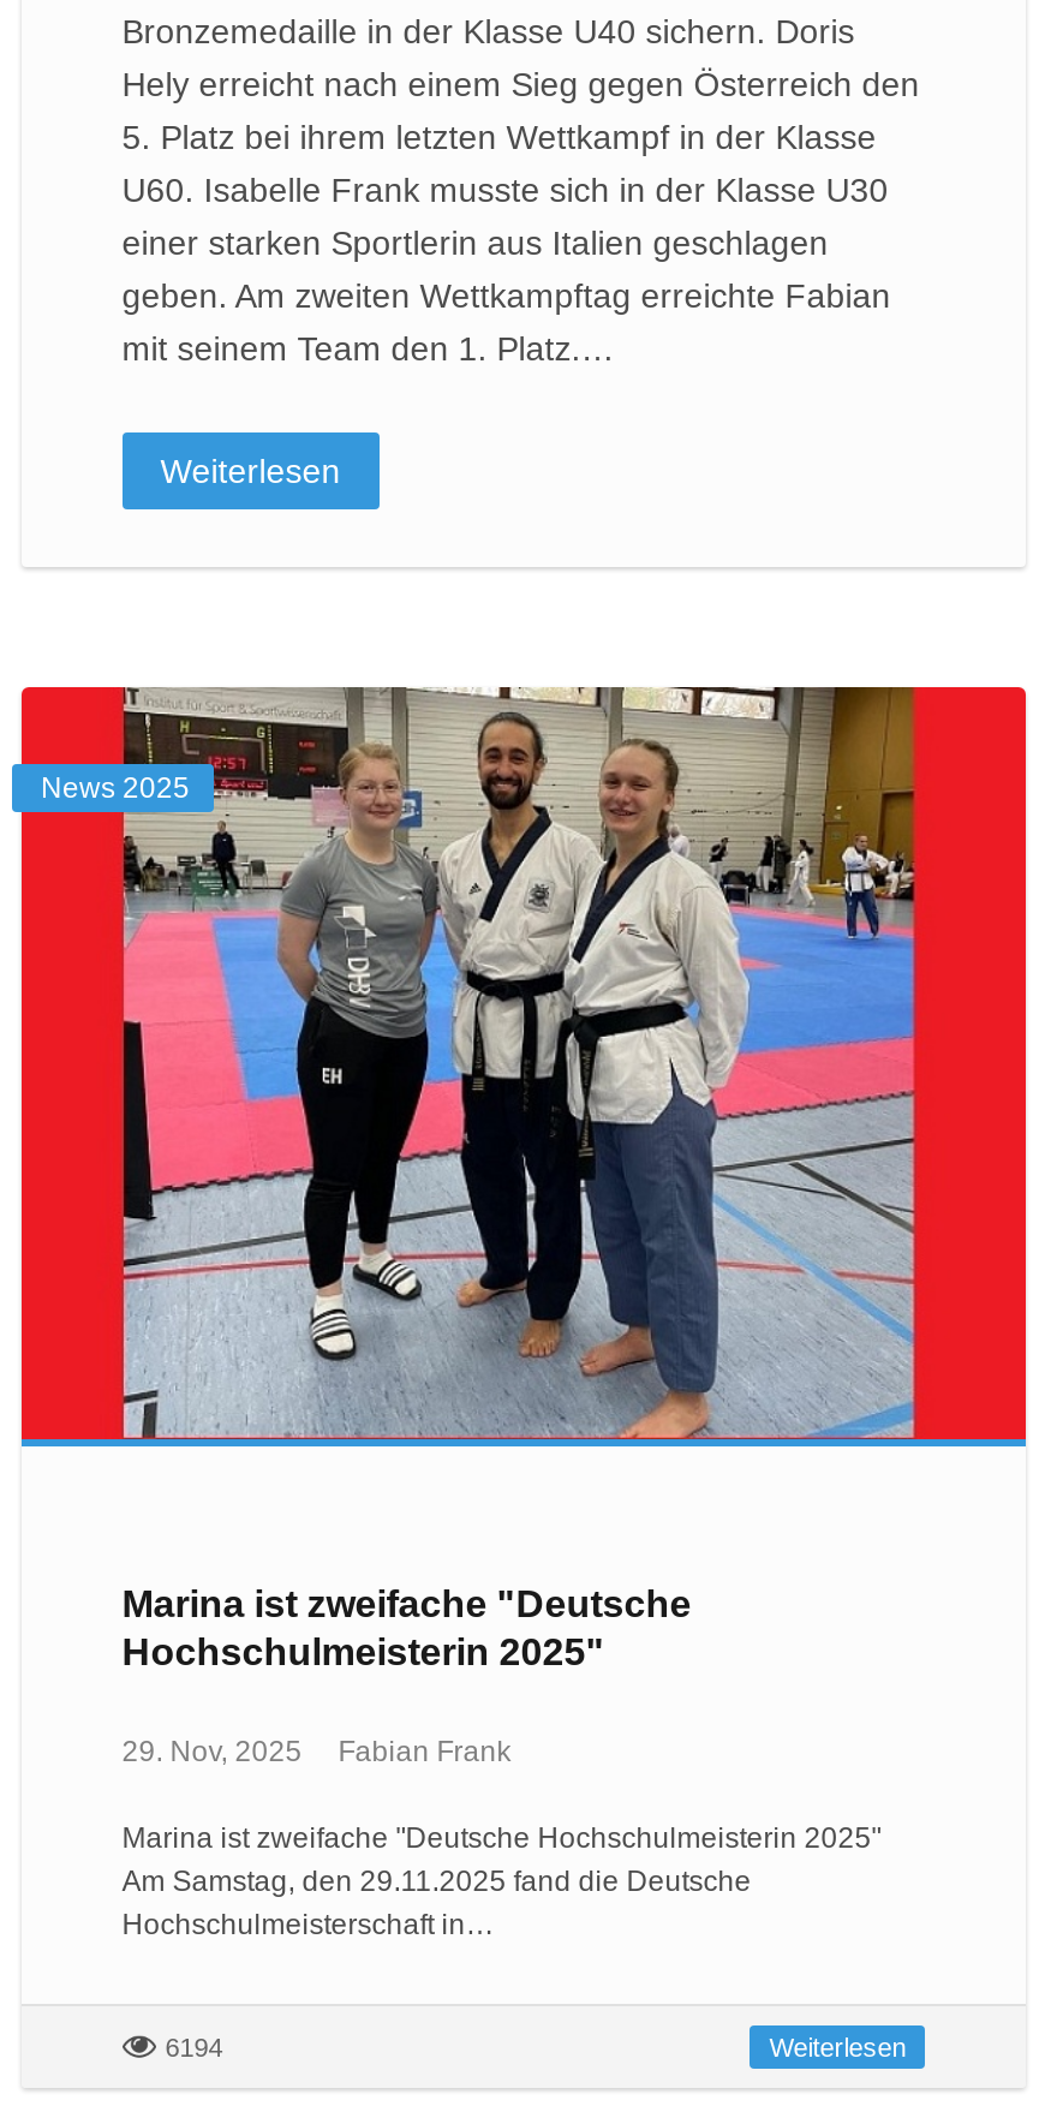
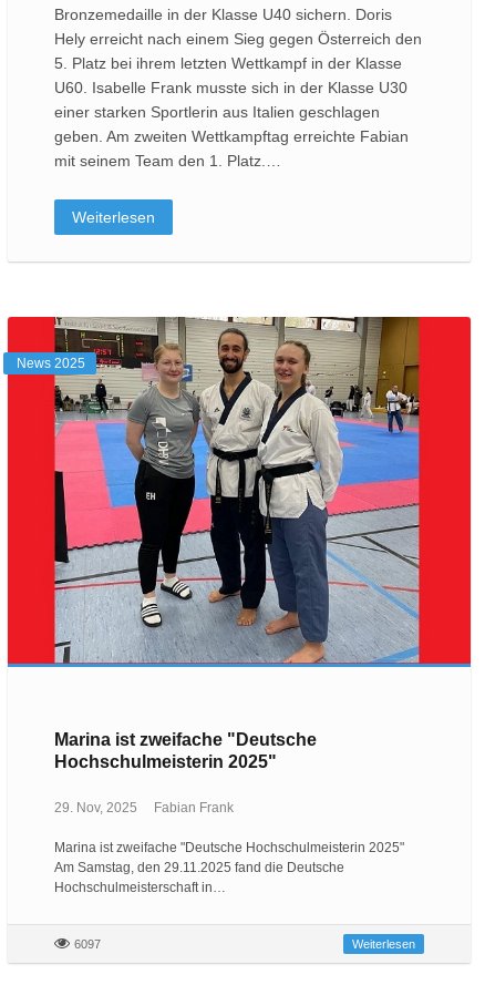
- 6194
+ 6097
